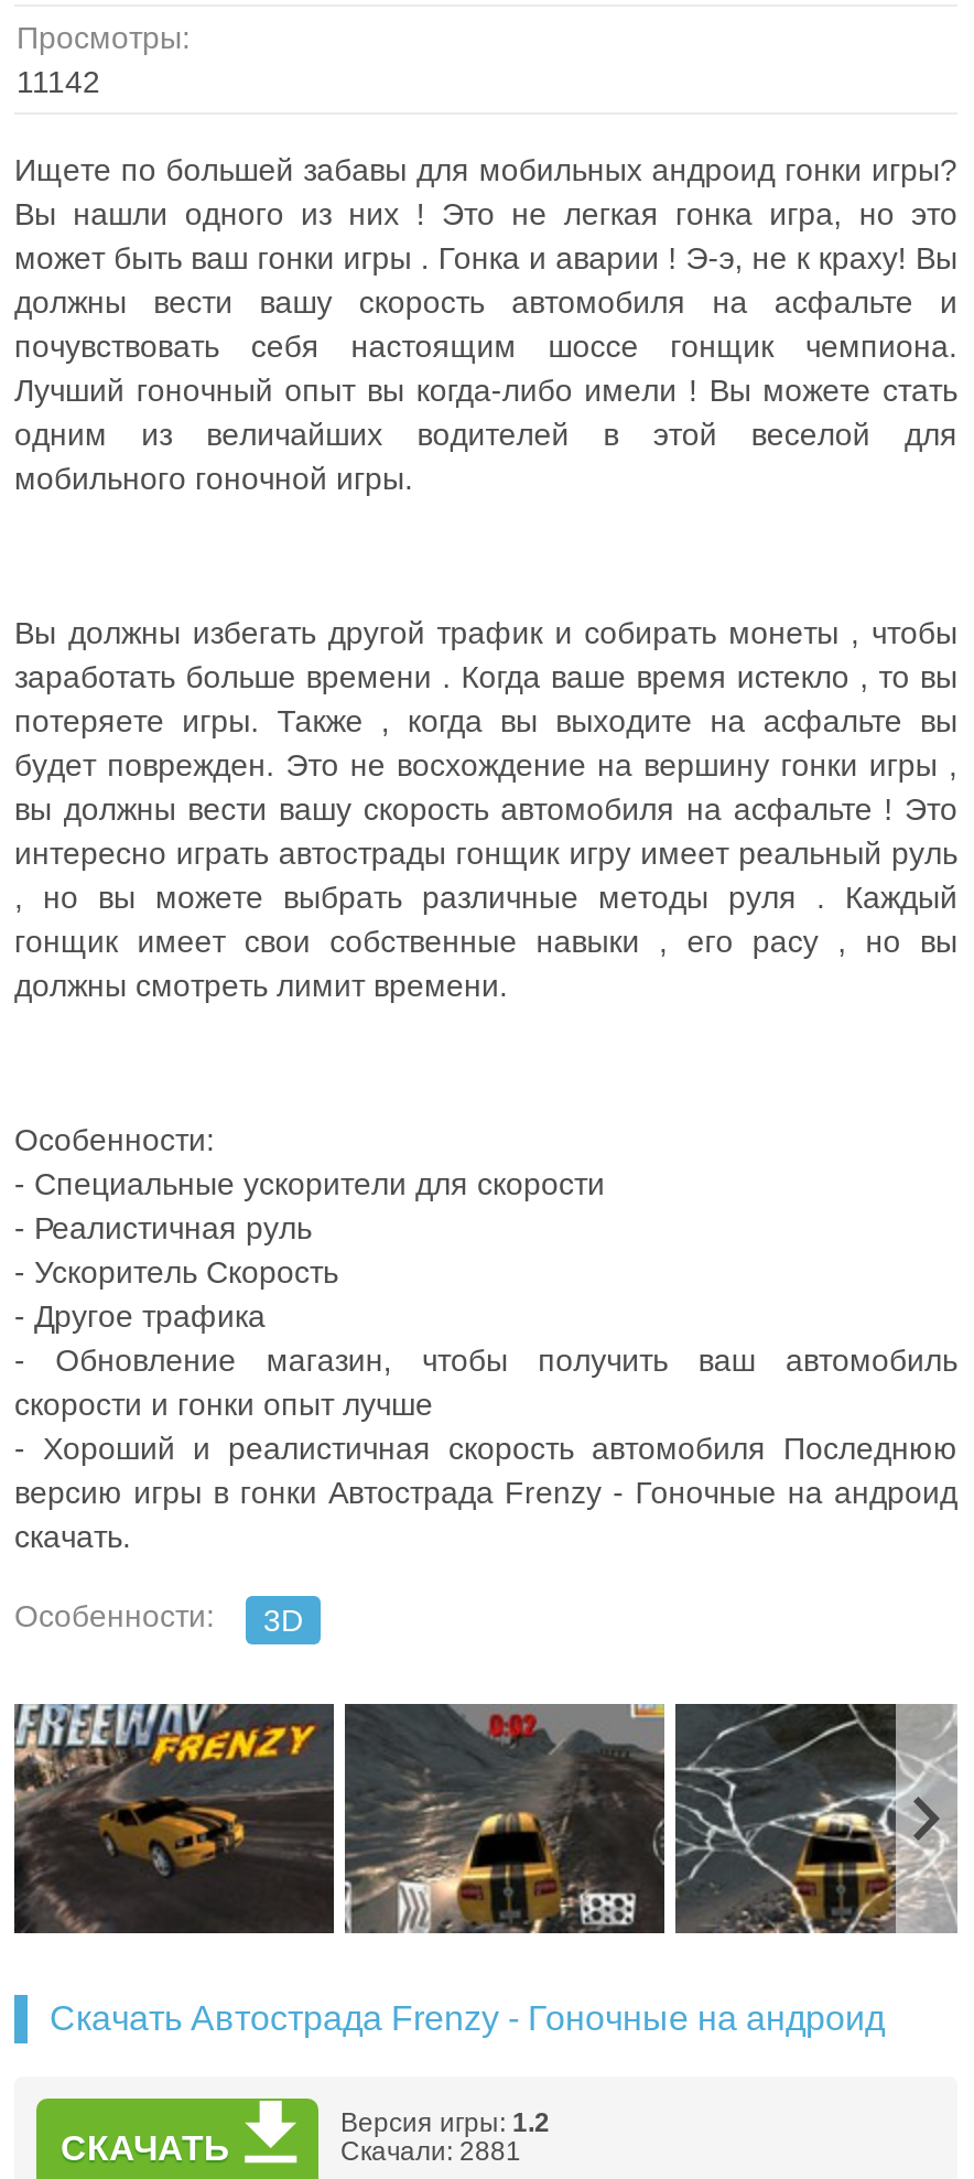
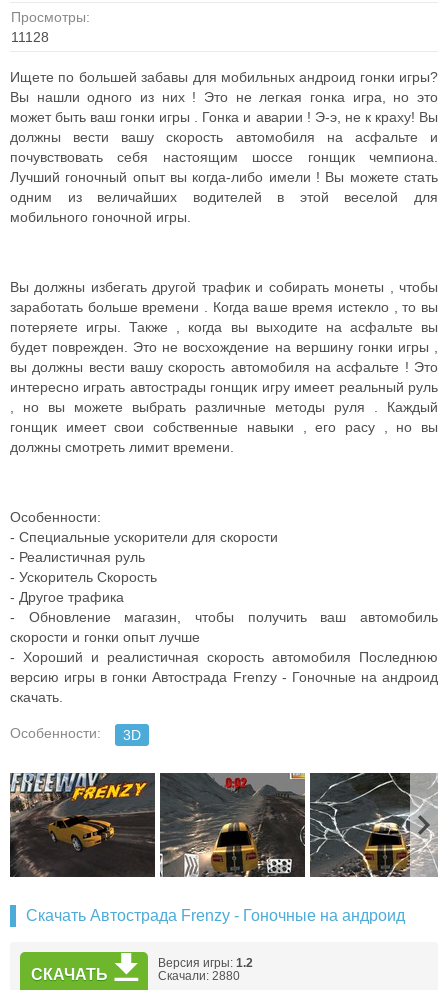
- 11142
+ 11128

- Скачали: 2881
+ Скачали: 2880
